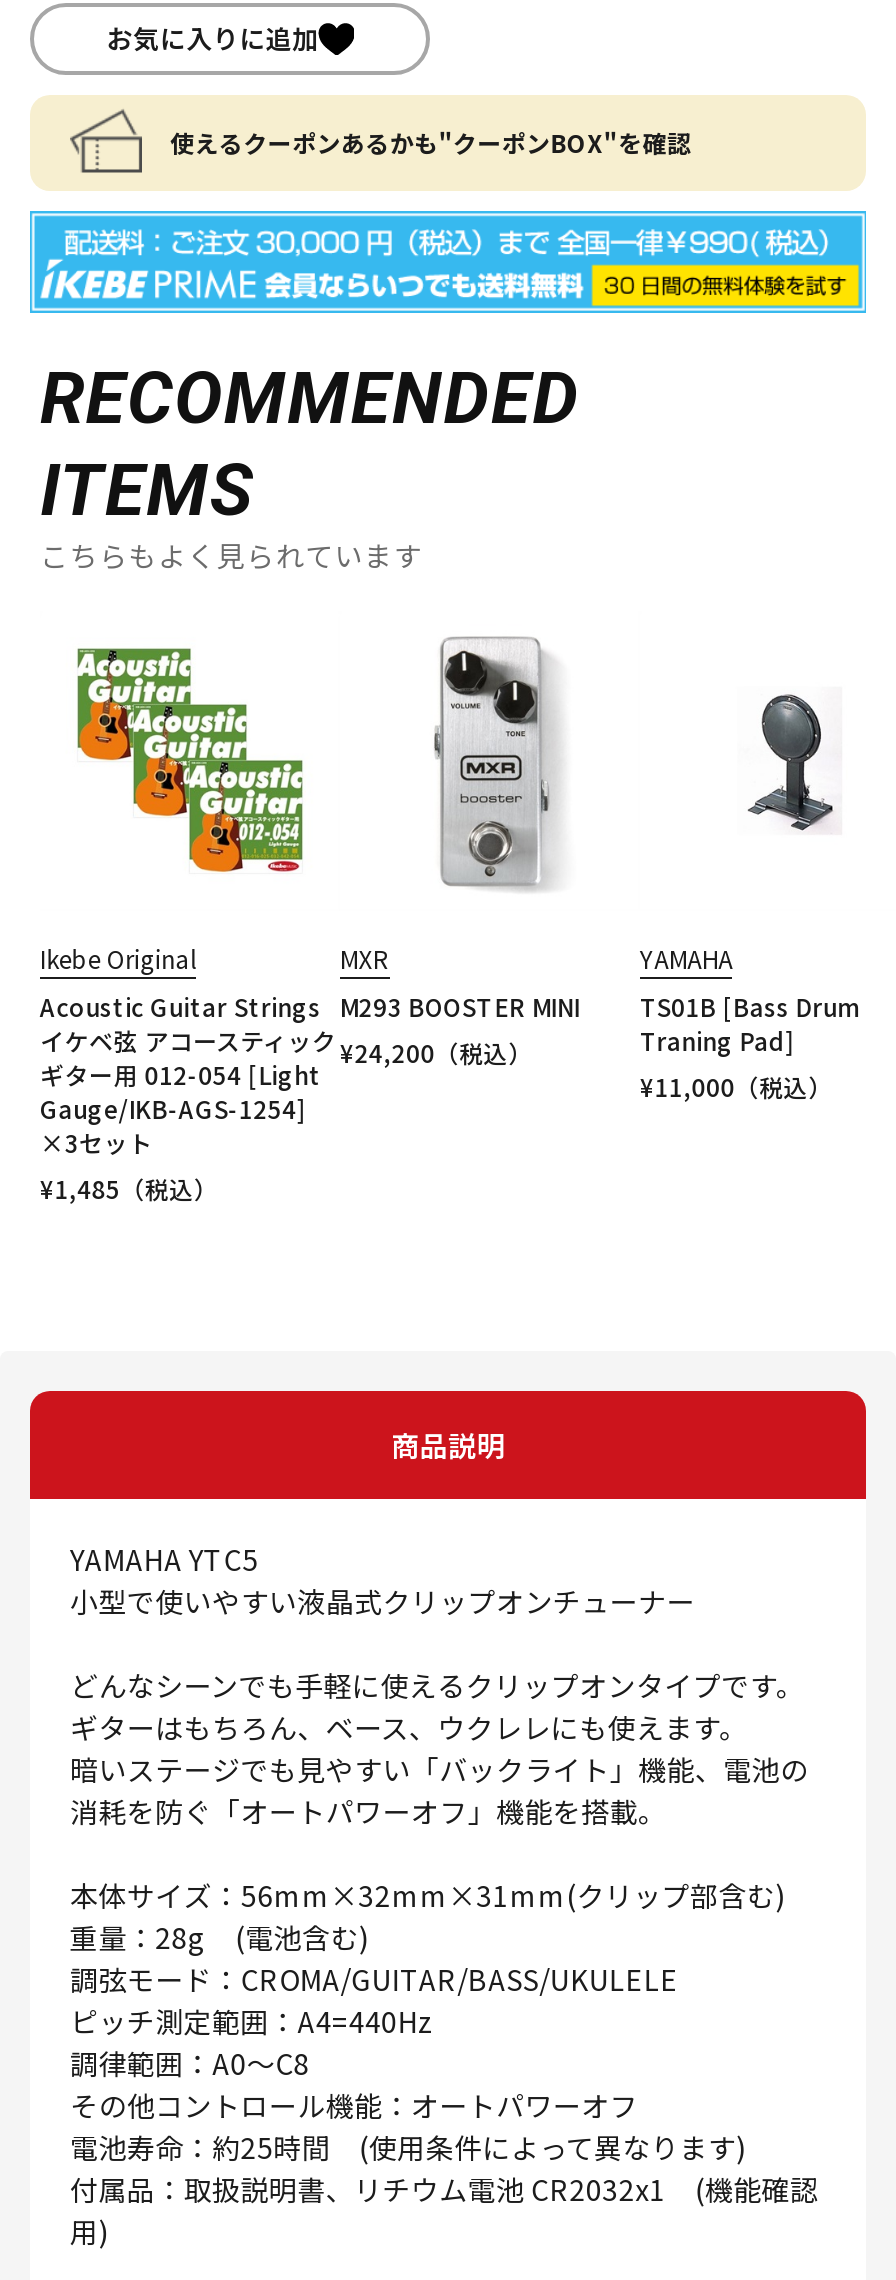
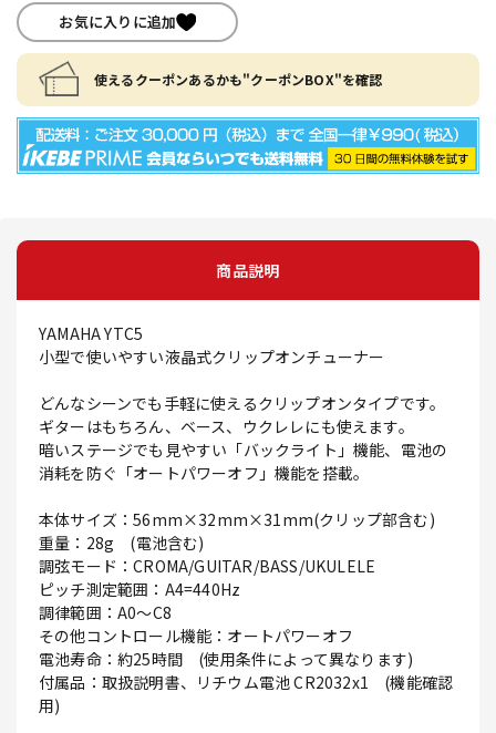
- RECOMMENDED
- ITEMS
- こちらもよく見られています

- [image]
- Ikebe Original
- Acoustic Guitar Strings
- イケベ弦 アコースティック
- ギター用 012-054 [Light
- Gauge/IKB-AGS-1254]
- ×3セット
- ¥1,485（税込）

- [image]
- MXR
- M293 BOOSTER MINI
- ¥24,200（税込）

- [image]

- YAMAHA
- TS01B [Bass Drum
- Traning Pad]
- ¥11,000（税込）
